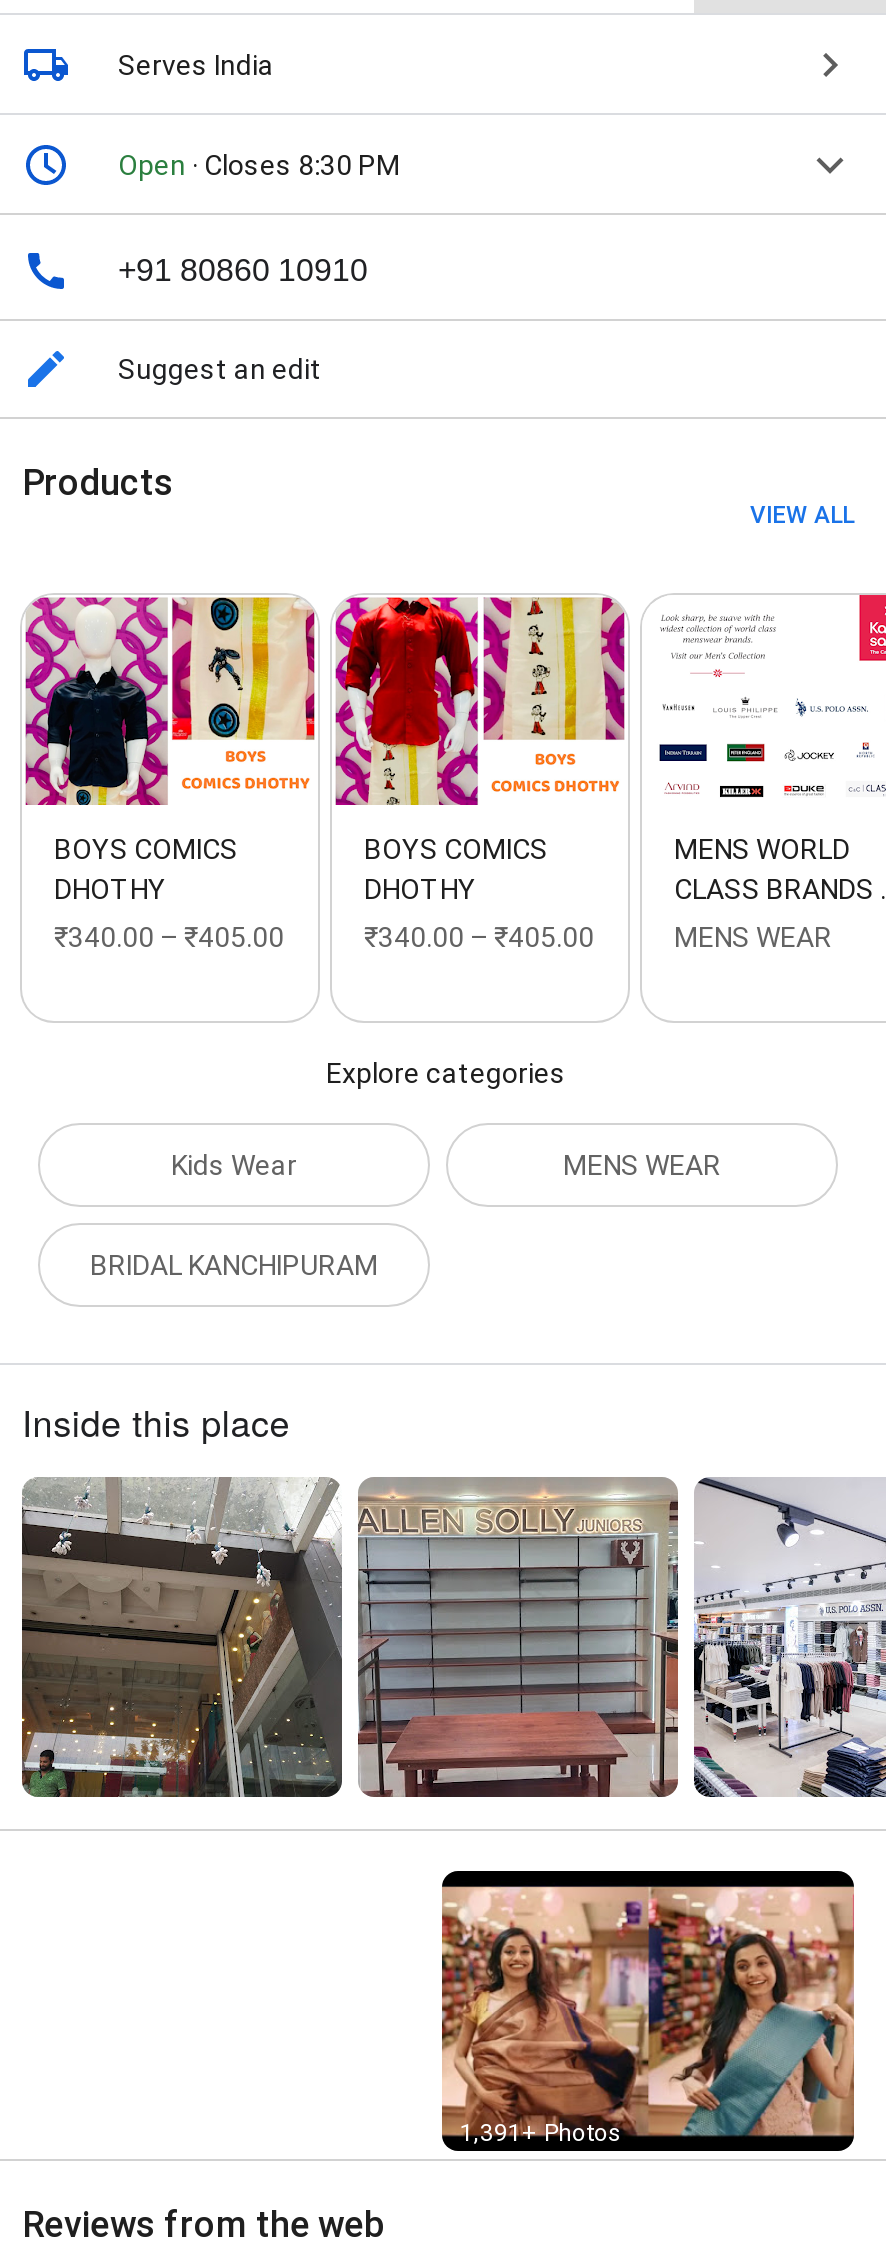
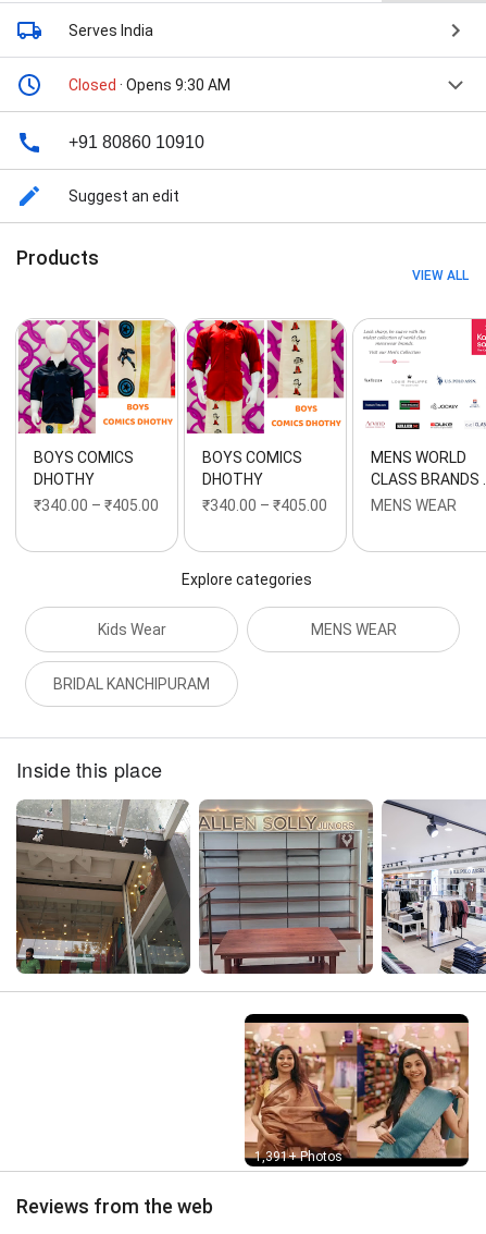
- Open · Closes 8:30 PM
+ Closed · Opens 9:30 AM
